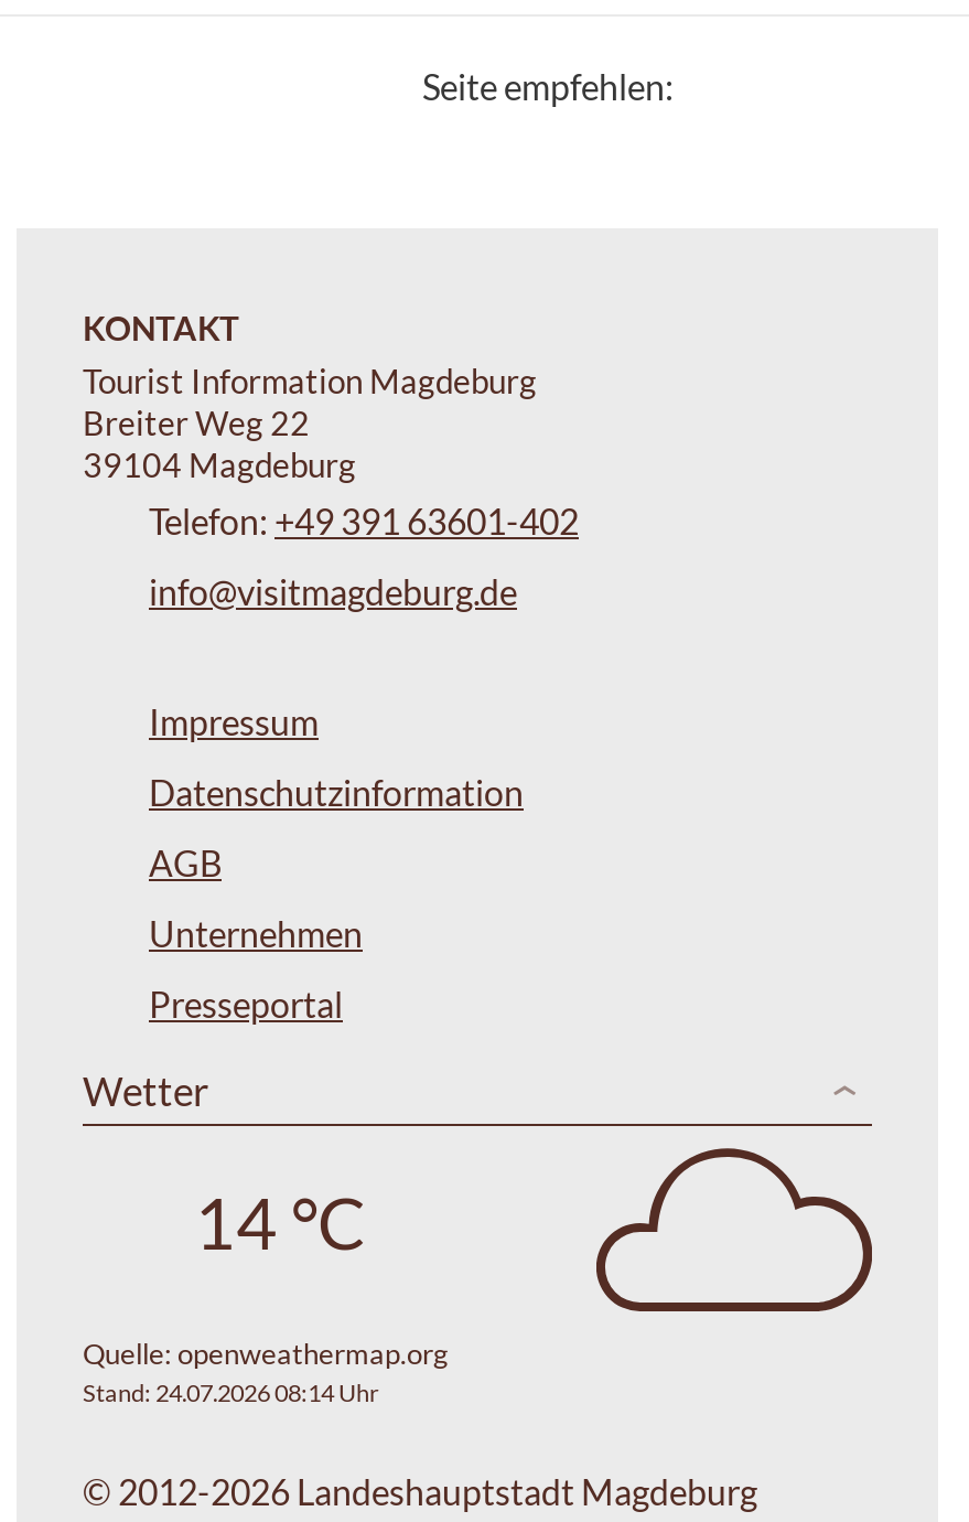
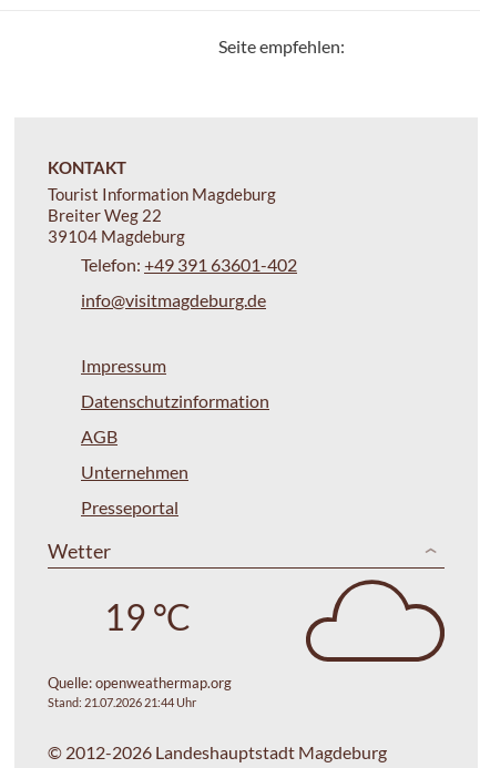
- 14 °C
+ 19 °C

- Stand: 24.07.2026 08:14 Uhr
+ Stand: 21.07.2026 21:44 Uhr
